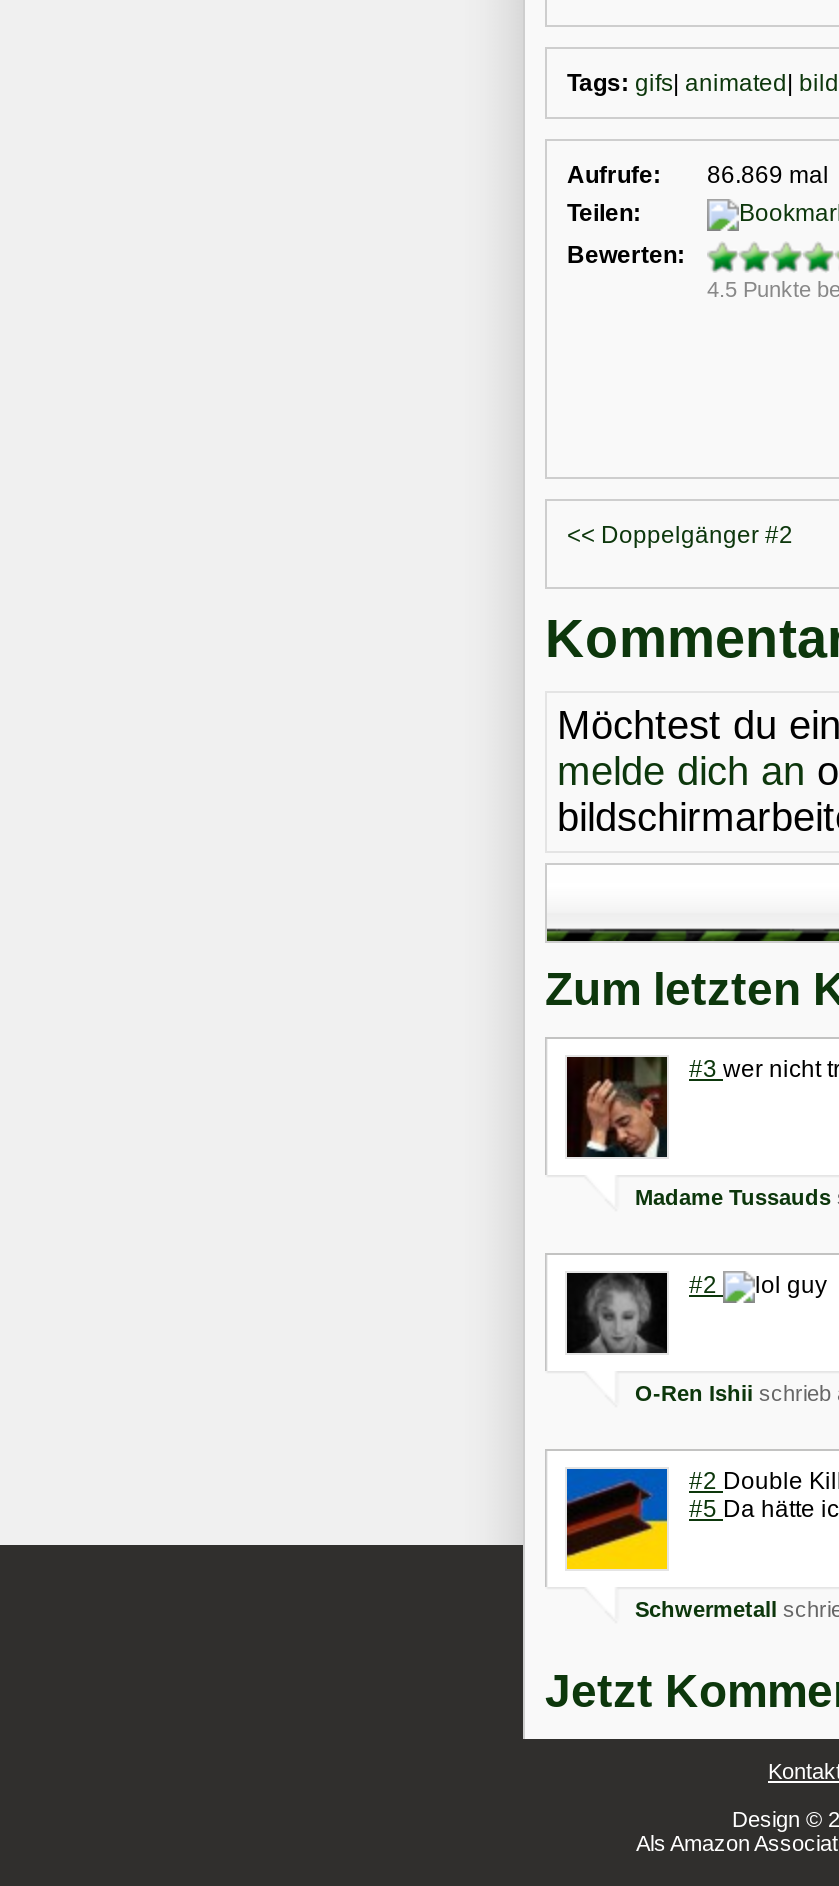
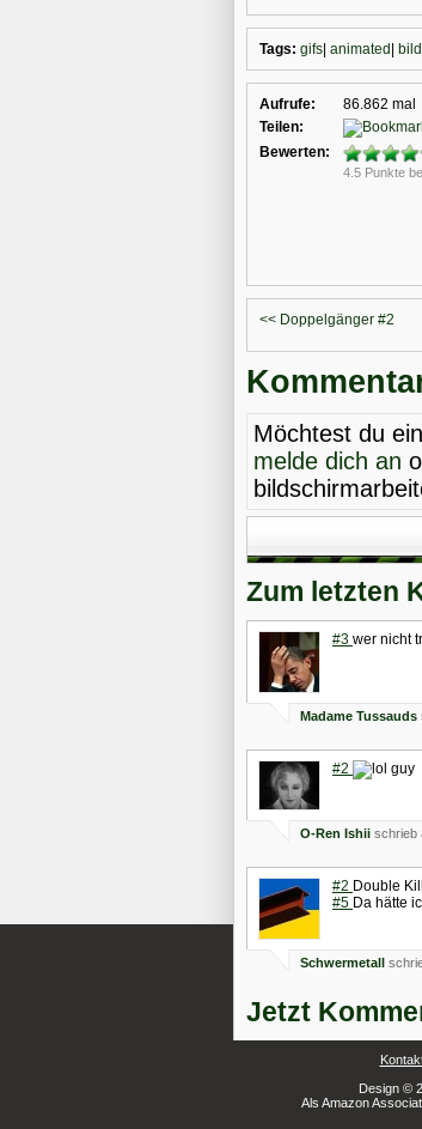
- Aufrufe: 86.869 mal
+ Aufrufe: 86.862 mal
